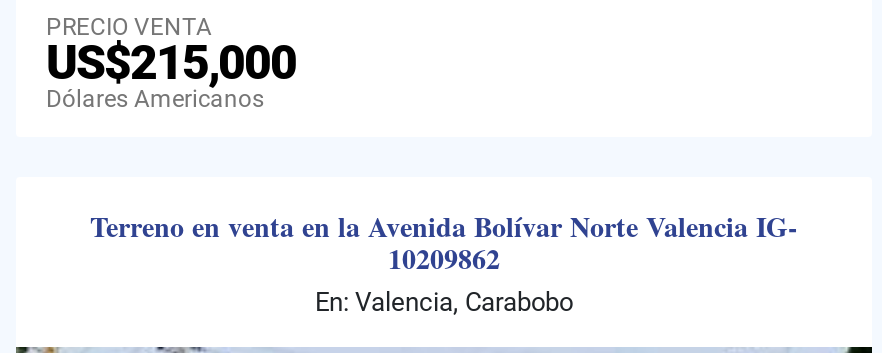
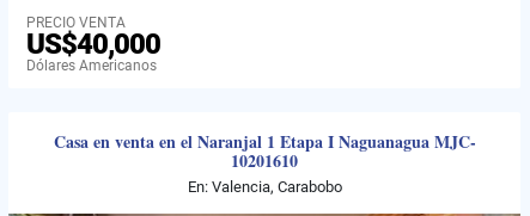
- US$215,000
+ US$40,000

- Terreno en venta en la Avenida Bolívar Norte Valencia IG-
- 10209862
+ Casa en venta en el Naranjal 1 Etapa I Naguanagua MJC-
+ 10201610
